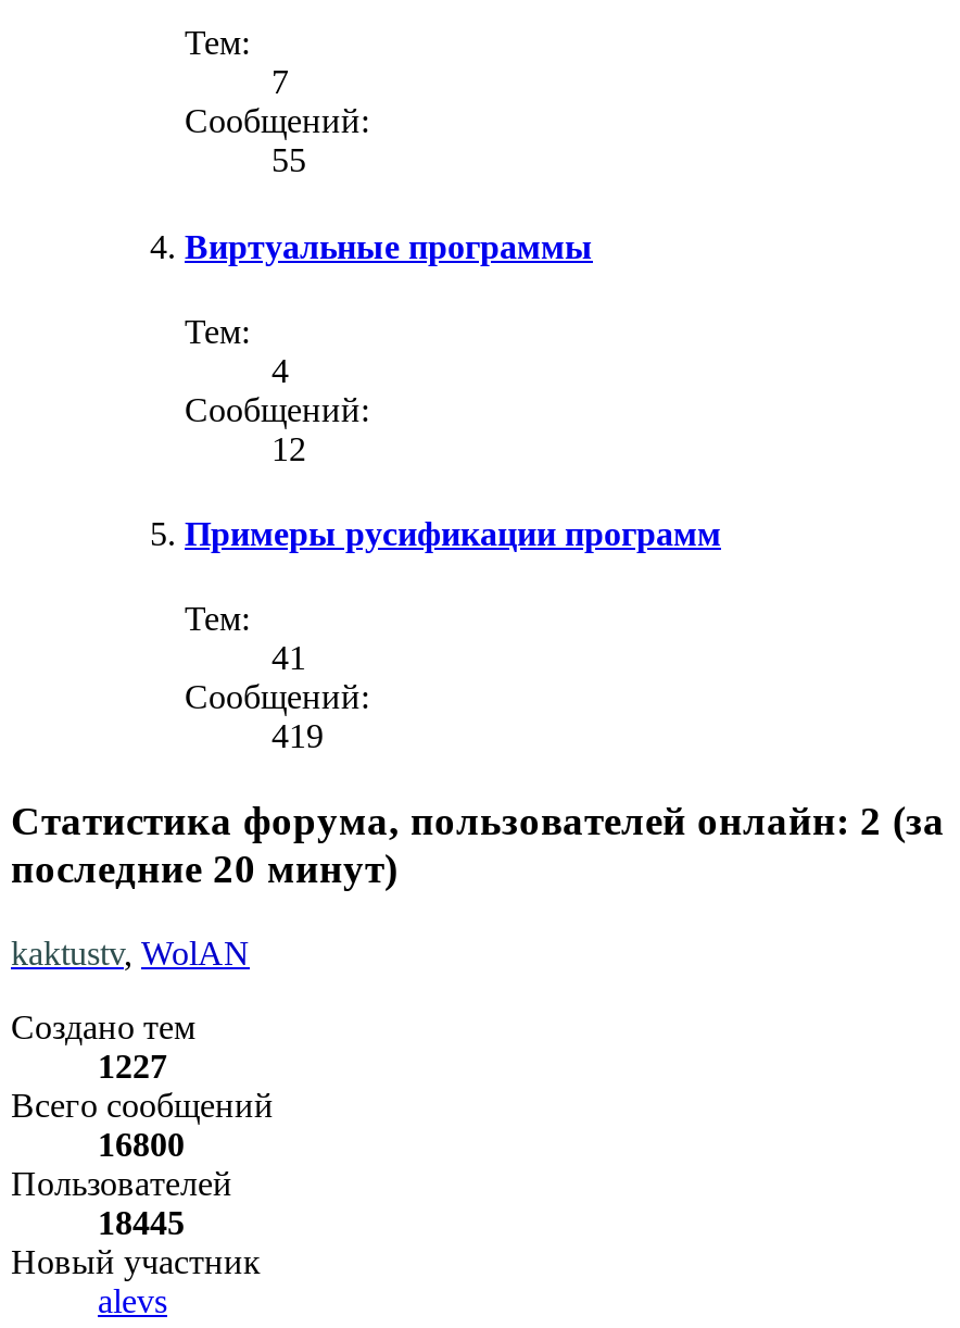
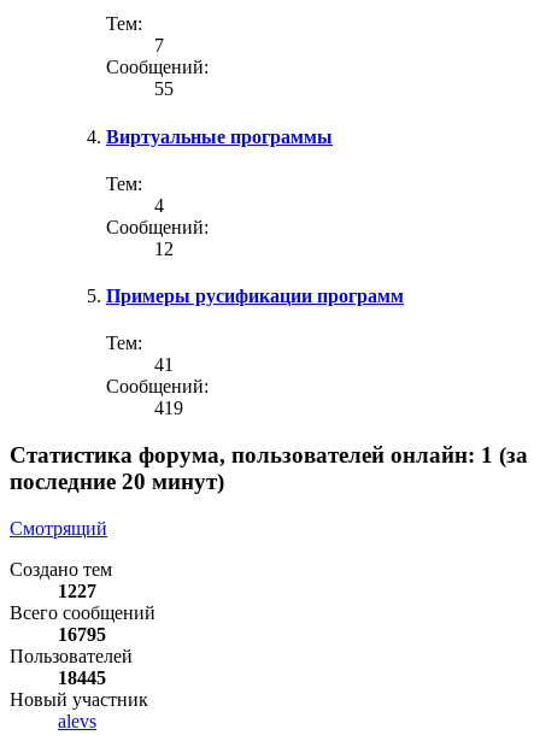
- Статистика форума, пользователей онлайн: 2 (за
+ Статистика форума, пользователей онлайн: 1 (за

- kaktustv, WolAN
+ Смотрящий

- 16800
+ 16795
